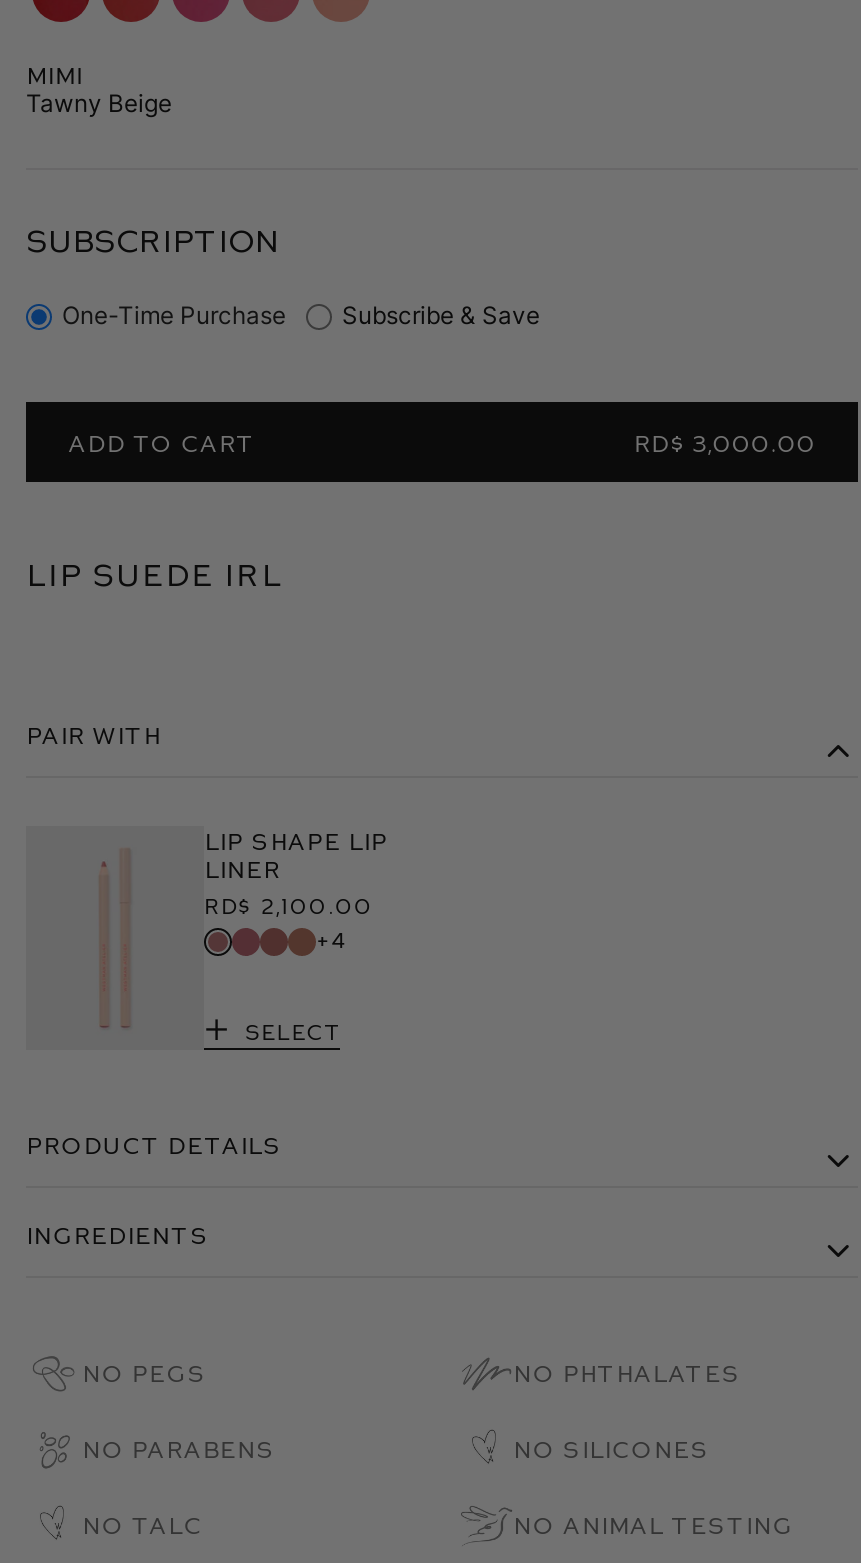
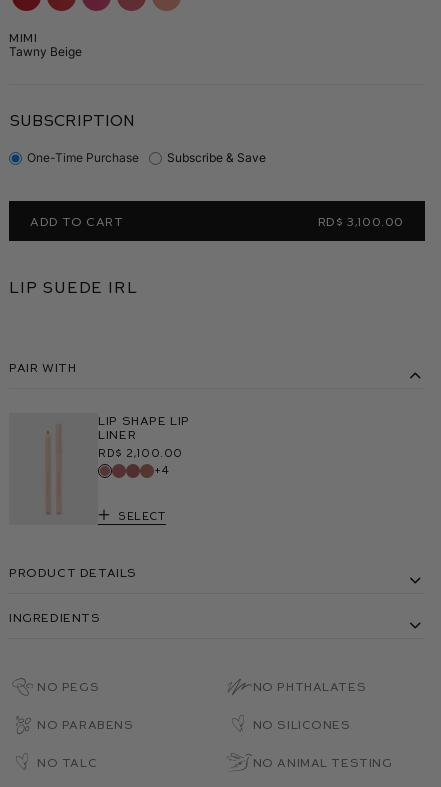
- RD$ 3,000.00
+ RD$ 3,100.00
